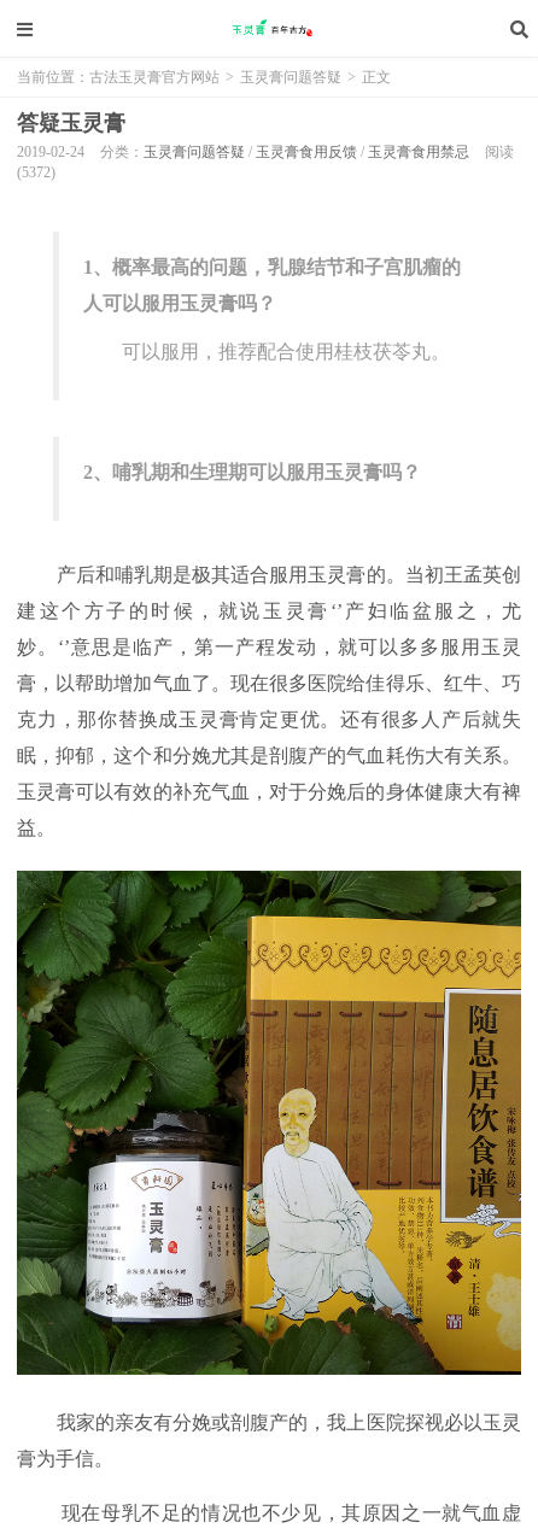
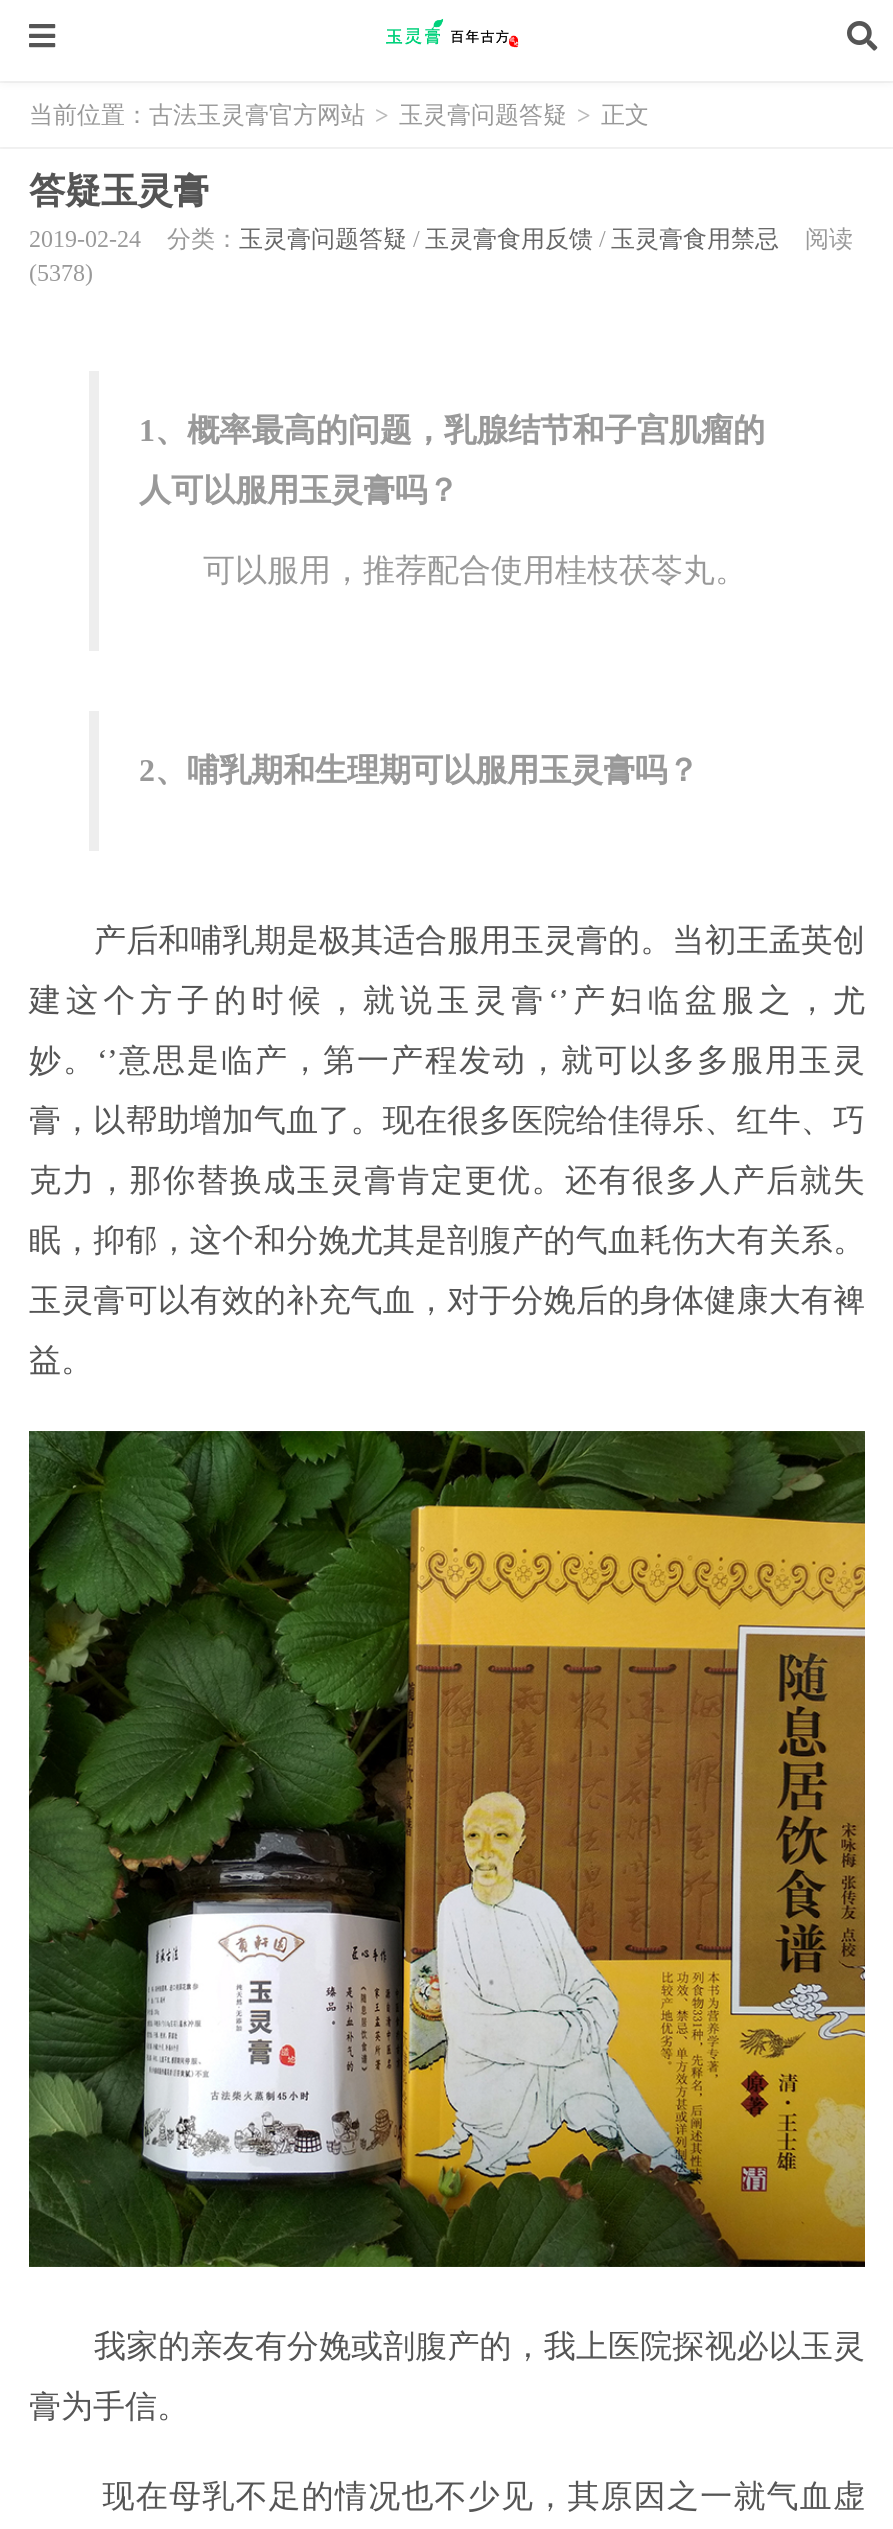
- (5372)
+ (5378)
